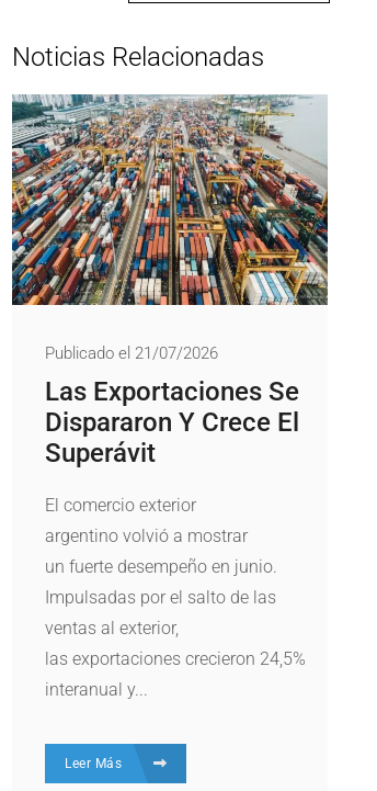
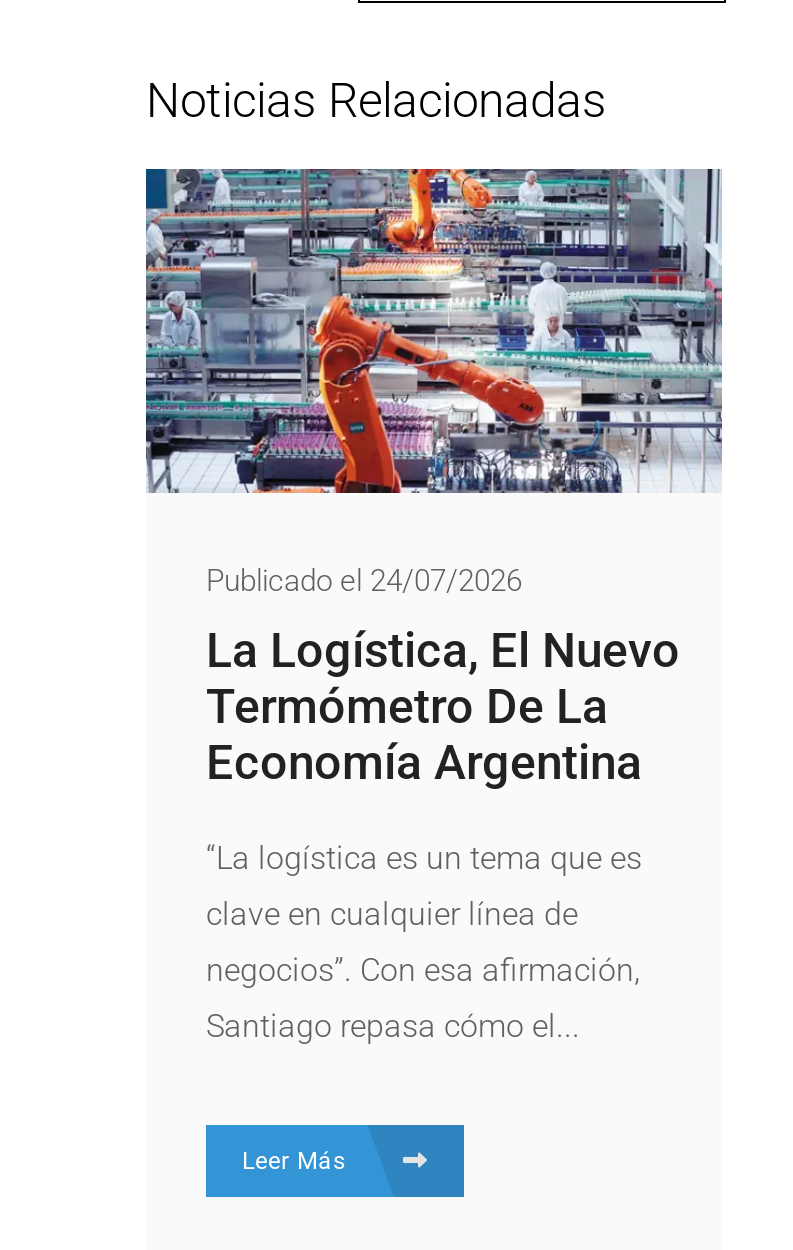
- [image]
- Publicado el 21/07/2026
- Las Exportaciones Se
- Dispararon Y Crece El
- Superávit
- El comercio exterior
- argentino volvió a mostrar
- un fuerte desempeño en junio.
- Impulsadas por el salto de las
- ventas al exterior,
- las exportaciones crecieron 24,5%
- interanual y...
+ [image]
+ Publicado el 24/07/2026
+ La Logística, El Nuevo
+ Termómetro De La
+ Economía Argentina
+ “La logística es un tema que es
+ clave en cualquier línea de
+ negocios”. Con esa afirmación,
+ Santiago repasa cómo el...
